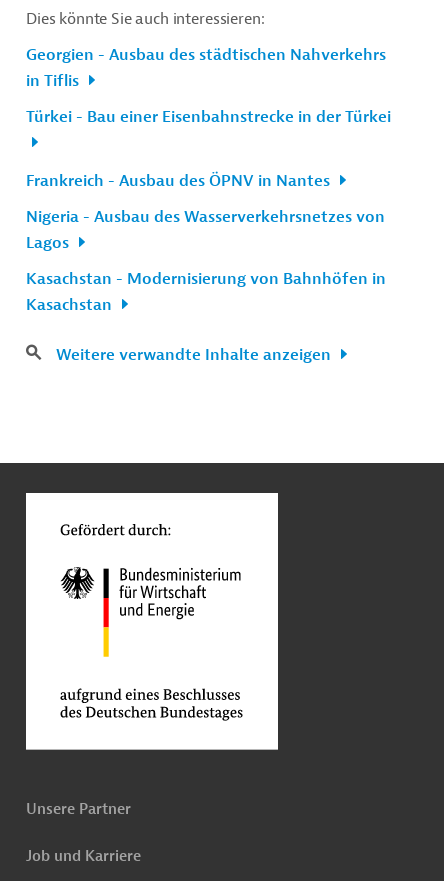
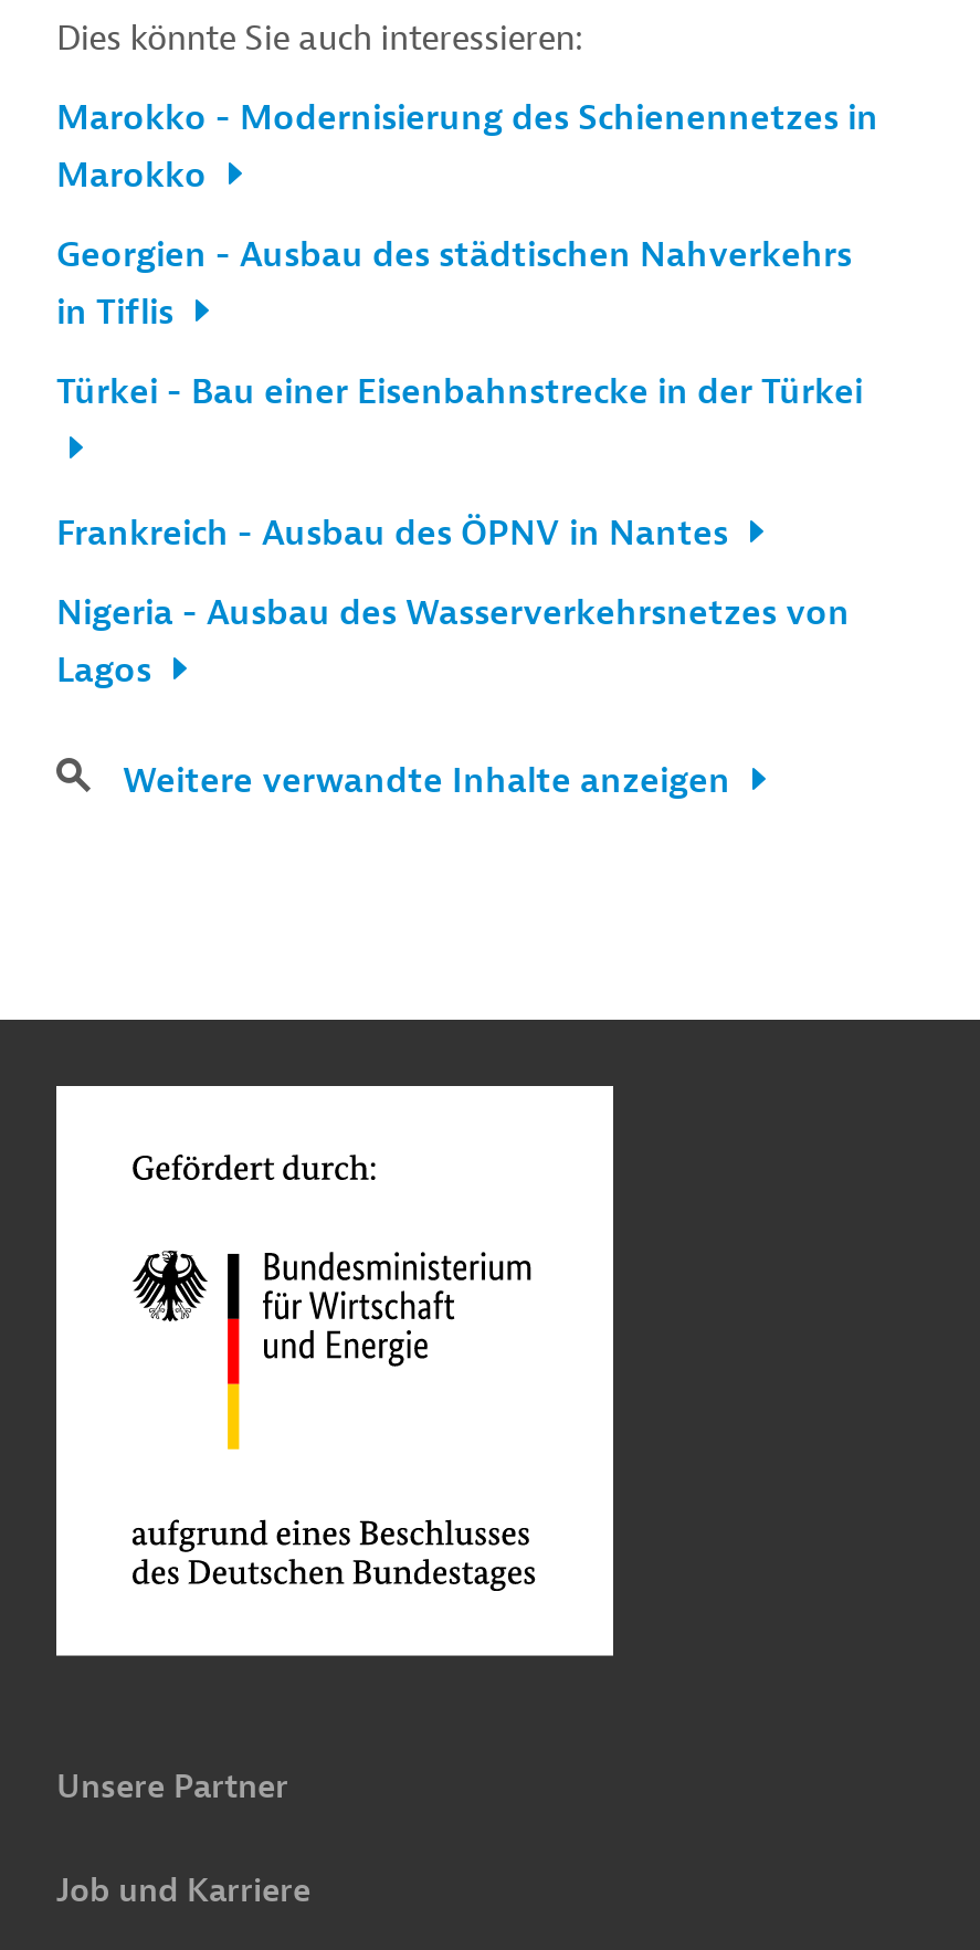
+ Marokko - Modernisierung des Schienennetzes in
+ Marokko

moved down: Georgien - Ausbau des städtischen Nahverkehrs | in Tiflis | Türkei - Bau einer Eisenbahnstrecke in der Türkei | Frankreich - Ausbau des ÖPNV in Nantes | Nigeria - Ausbau des Wasserverkehrsnetzes von | Lagos

- Kasachstan - Modernisierung von Bahnhöfen in
- Kasachstan
